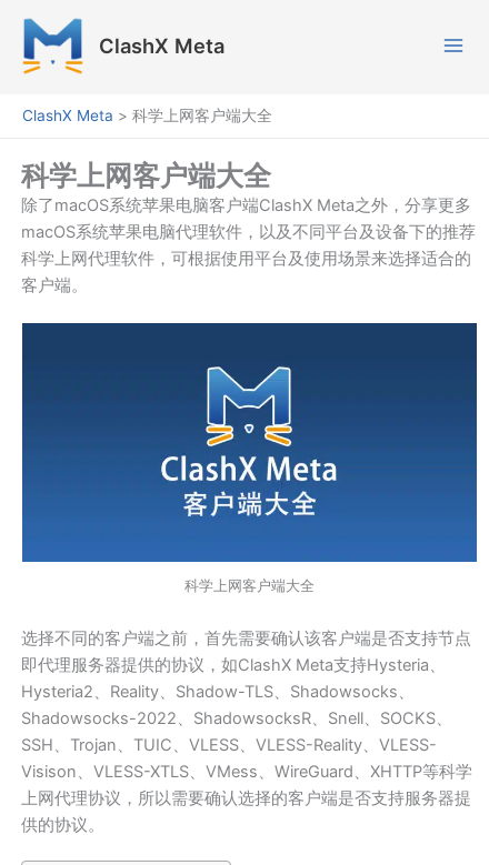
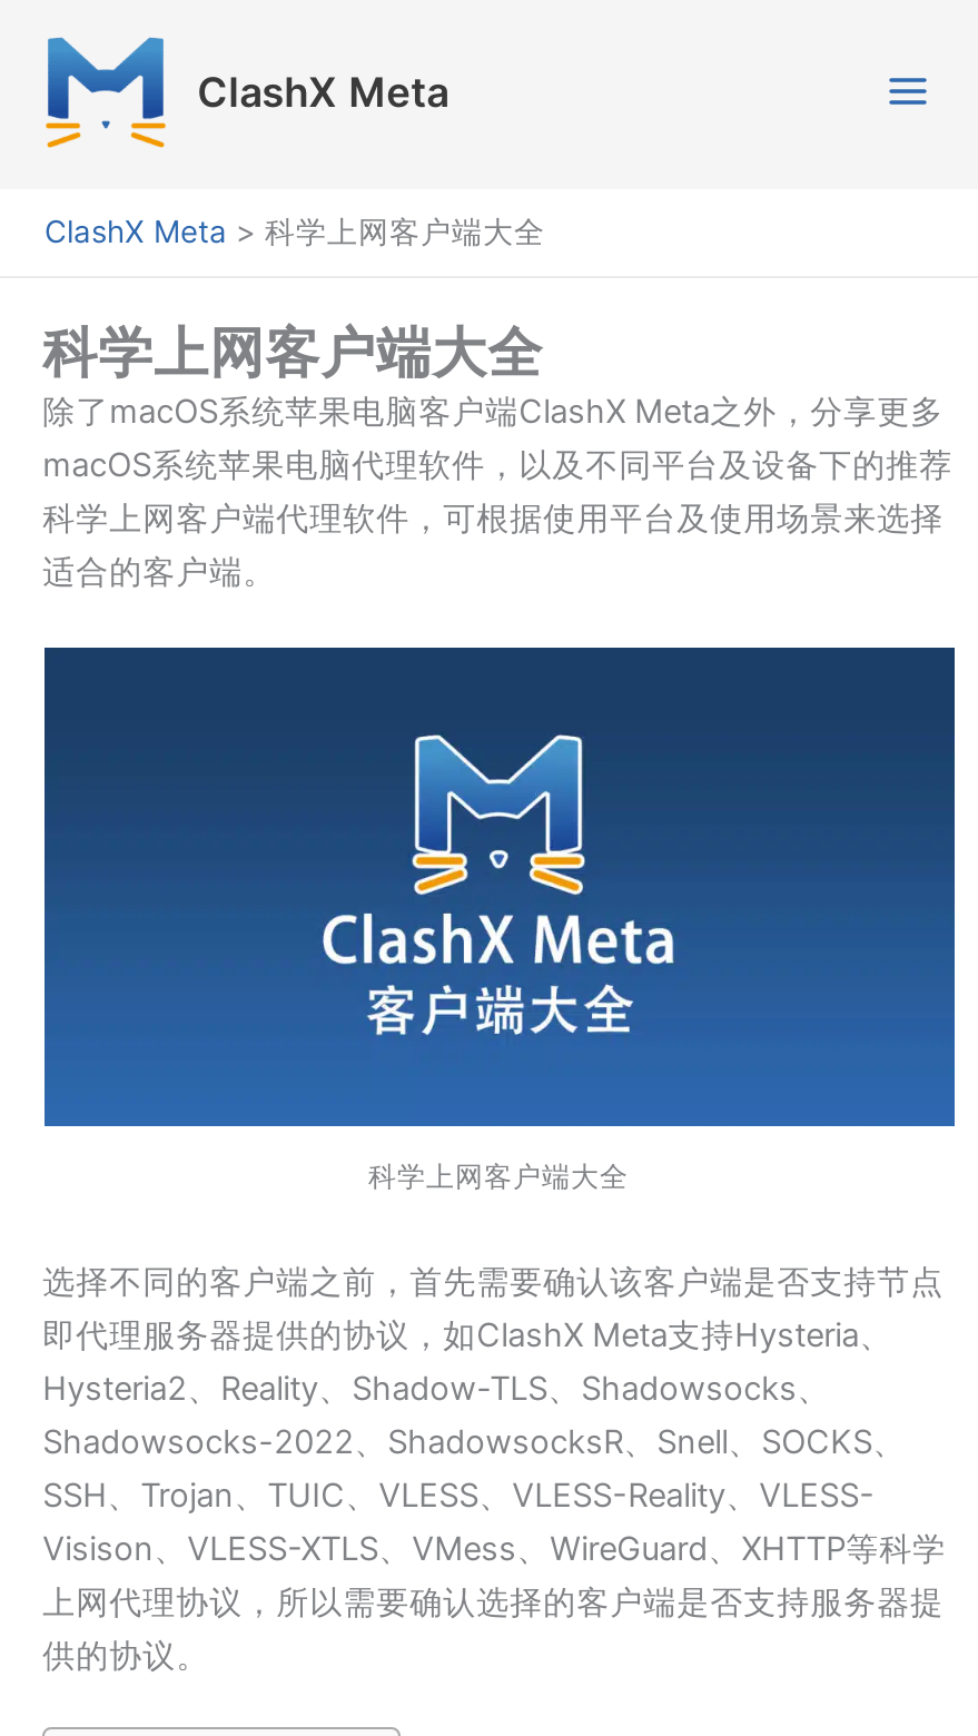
- 科学上网代理软件，可根据使用平台及使用场景来选择适合的
- 客户端。
+ 科学上网客户端代理软件，可根据使用平台及使用场景来选择
+ 适合的客户端。
